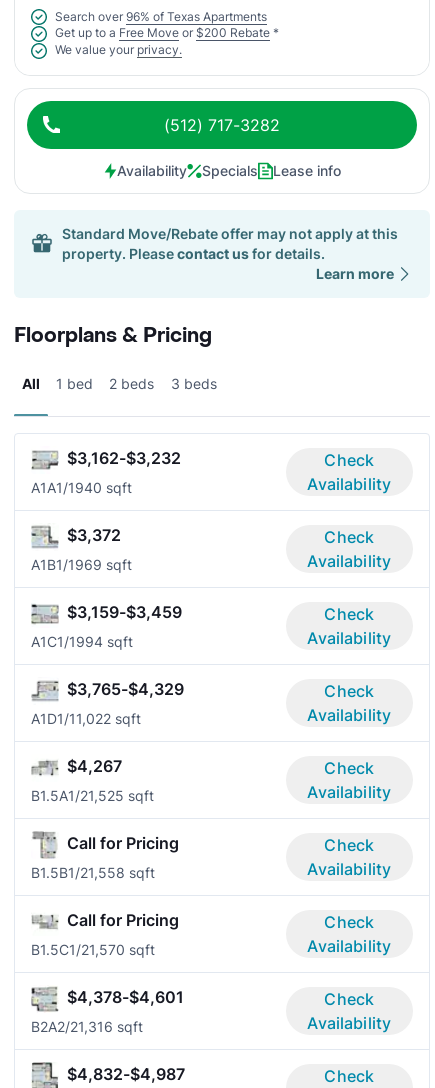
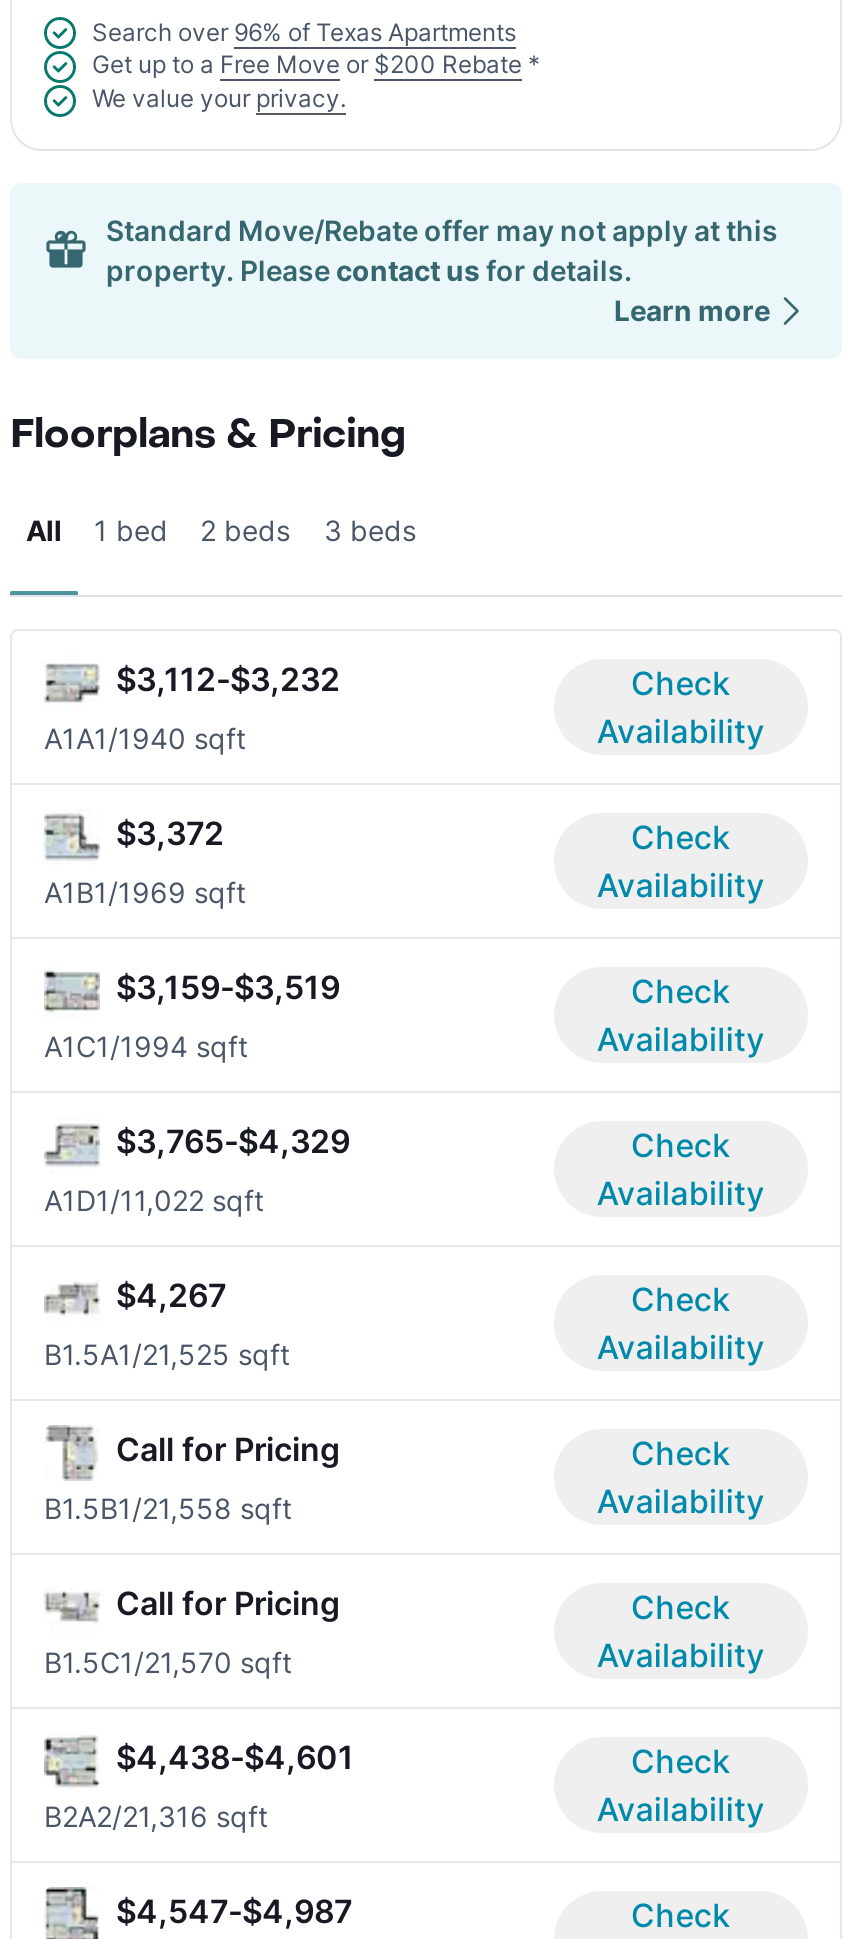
- (512) 717-3282
- Availability
- Specials
- Lease info

- $3,162-$3,232
+ $3,112-$3,232

- $3,159-$3,459
+ $3,159-$3,519

- $4,378-$4,601
+ $4,438-$4,601

- $4,832-$4,987
+ $4,547-$4,987
